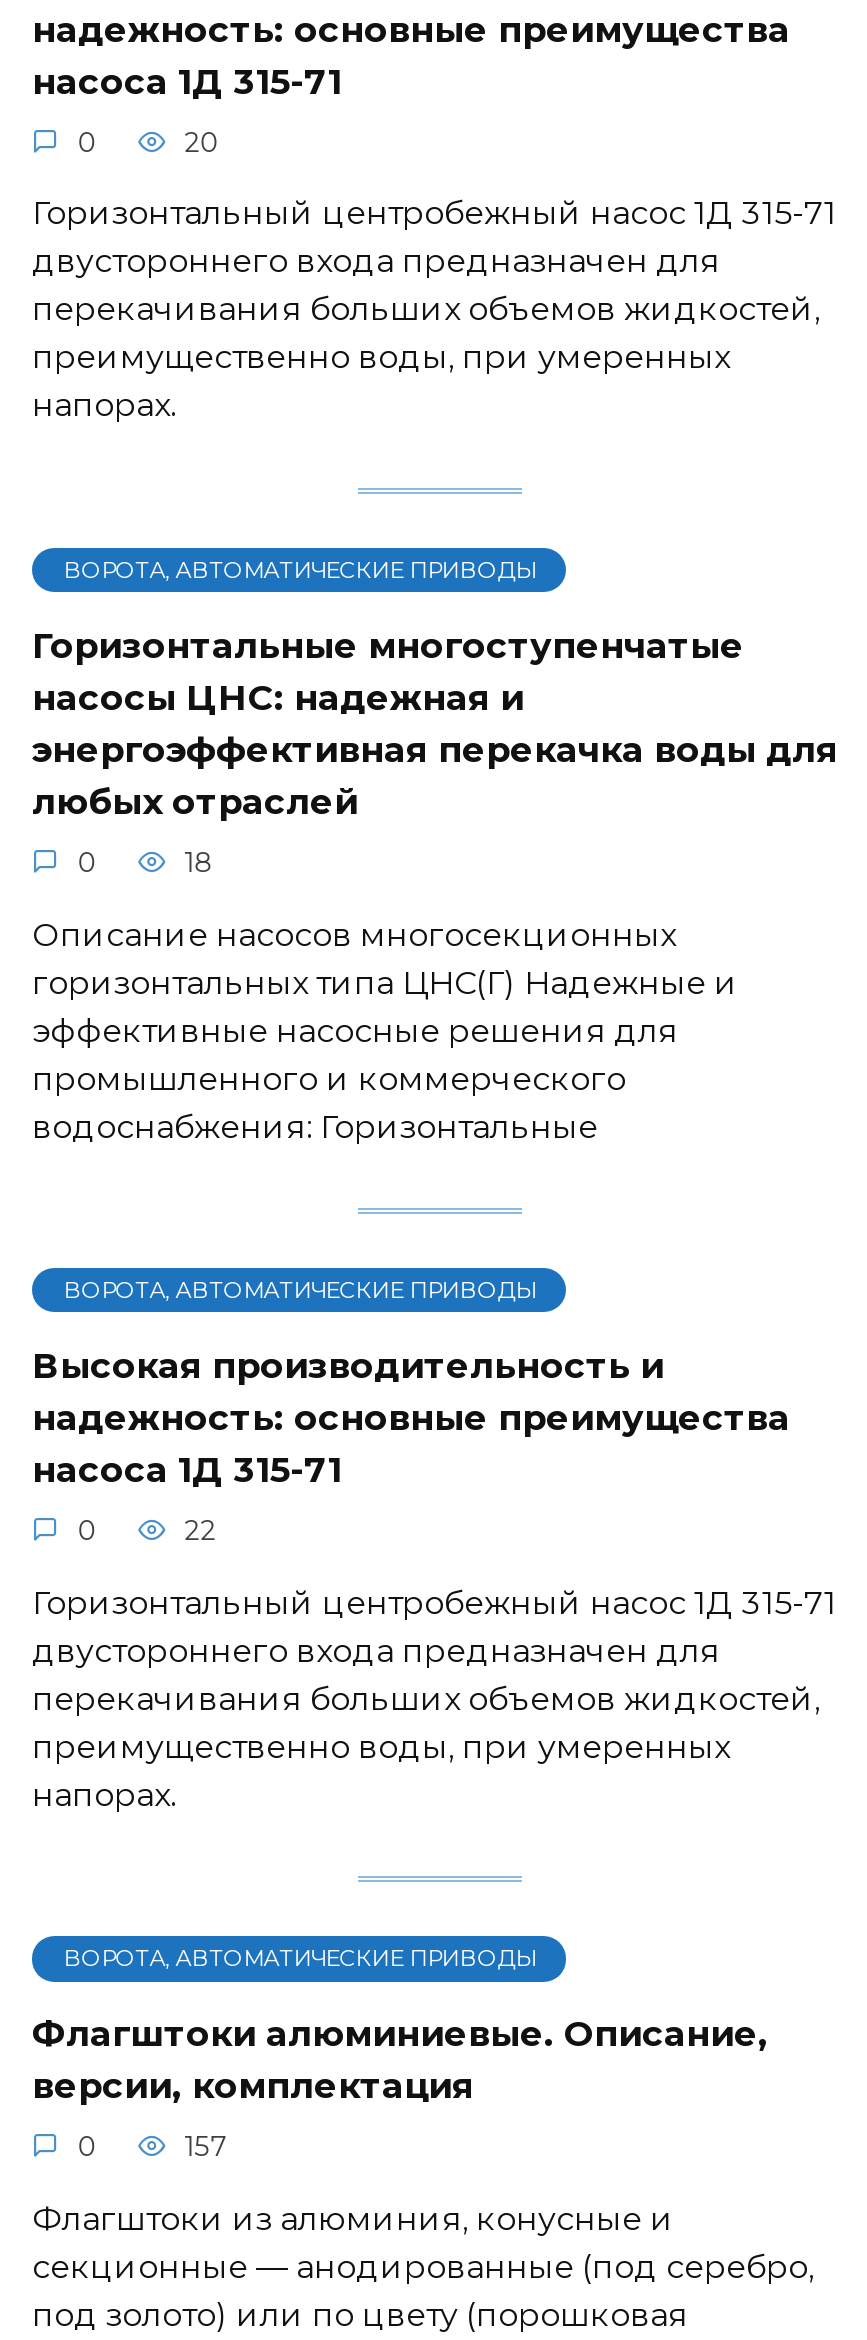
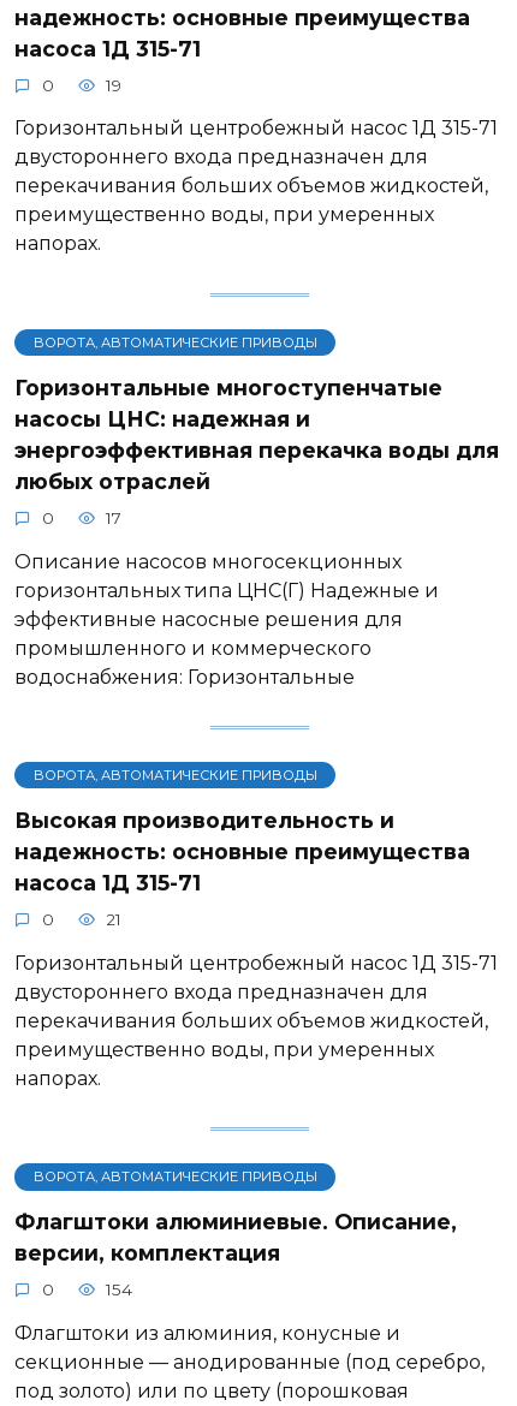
- 20
+ 19

- 18
+ 17

- 22
+ 21

- 157
+ 154
